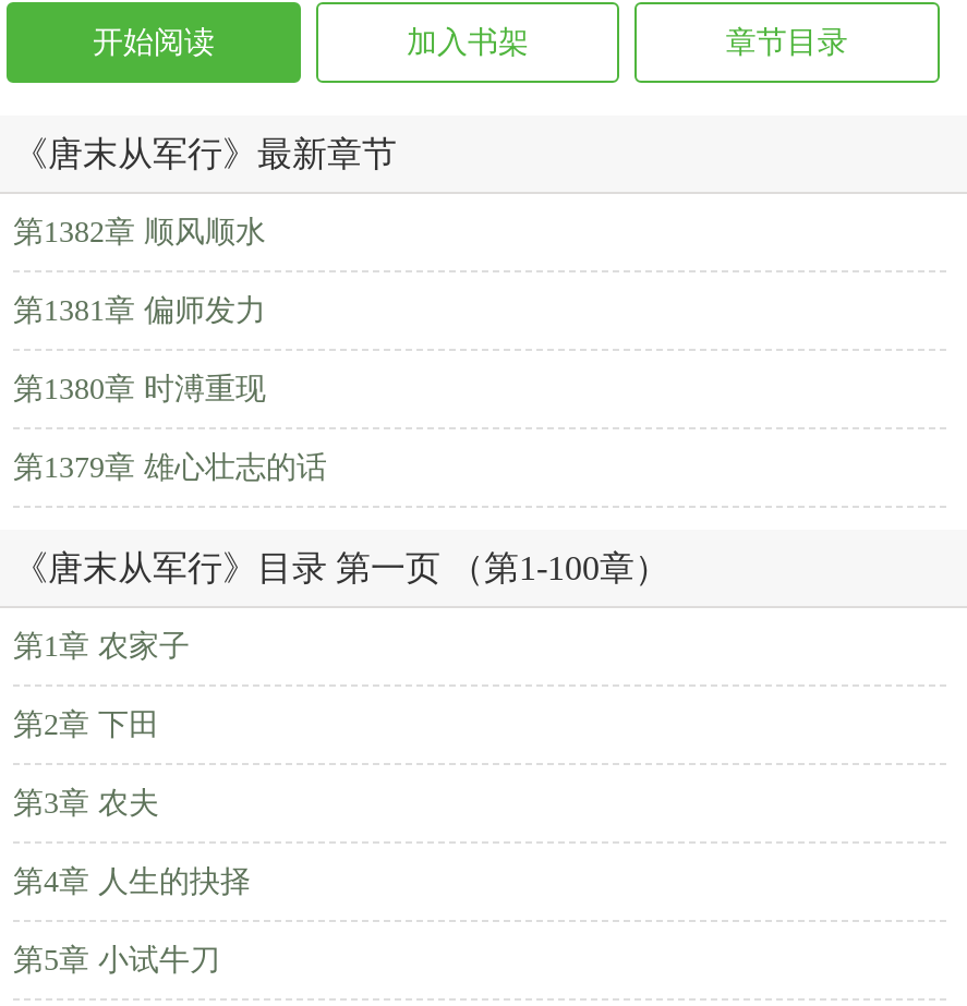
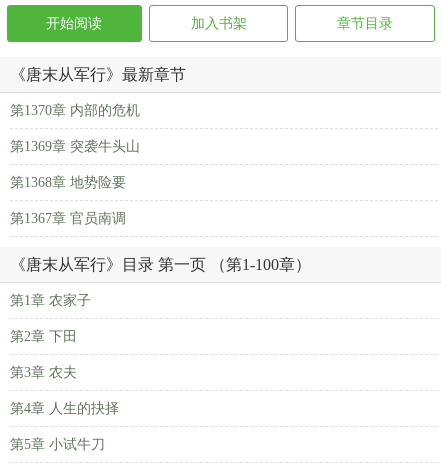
- 第1382章 顺风顺水
+ 第1370章 内部的危机

- 第1381章 偏师发力
+ 第1369章 突袭牛头山

- 第1380章 时溥重现
+ 第1368章 地势险要

- 第1379章 雄心壮志的话
+ 第1367章 官员南调
